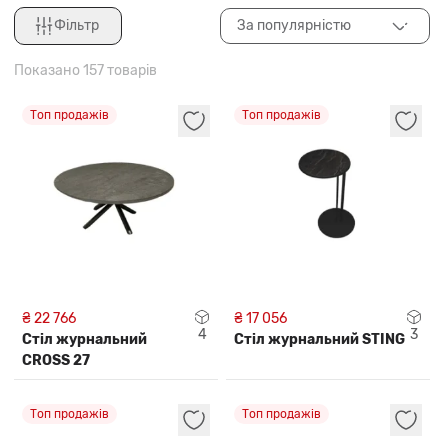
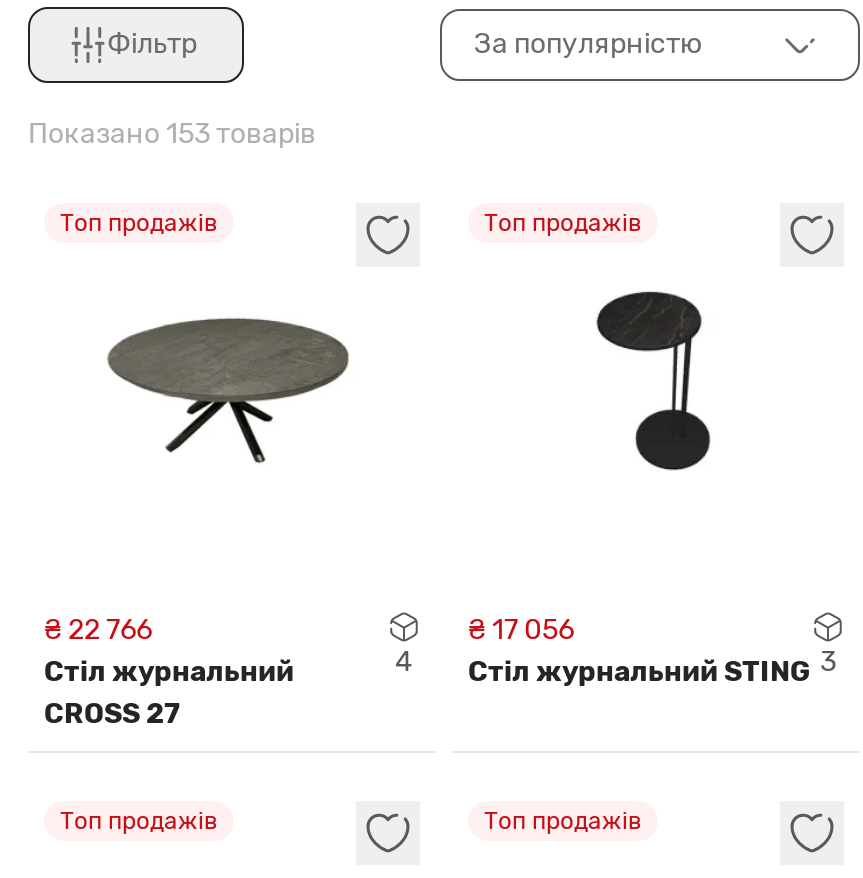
- Показано 157 товарів
+ Показано 153 товарів
